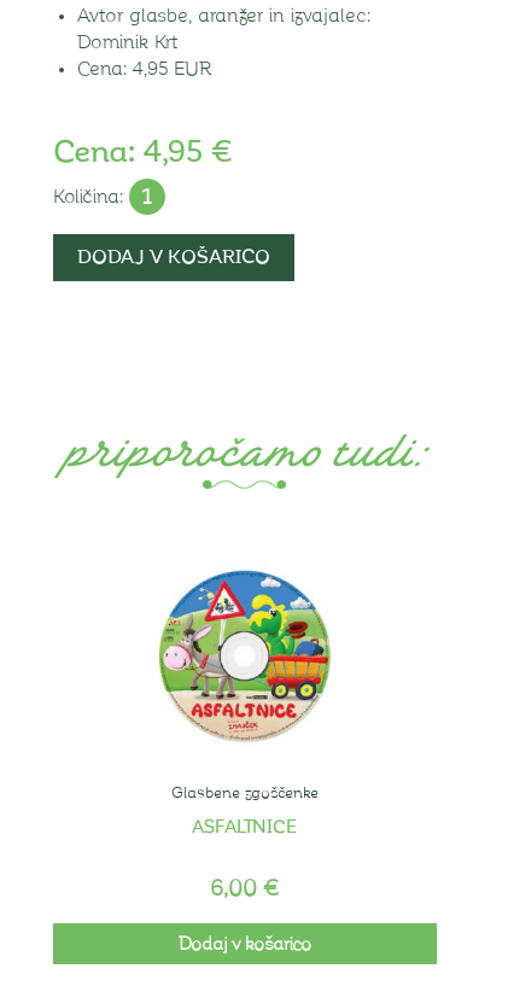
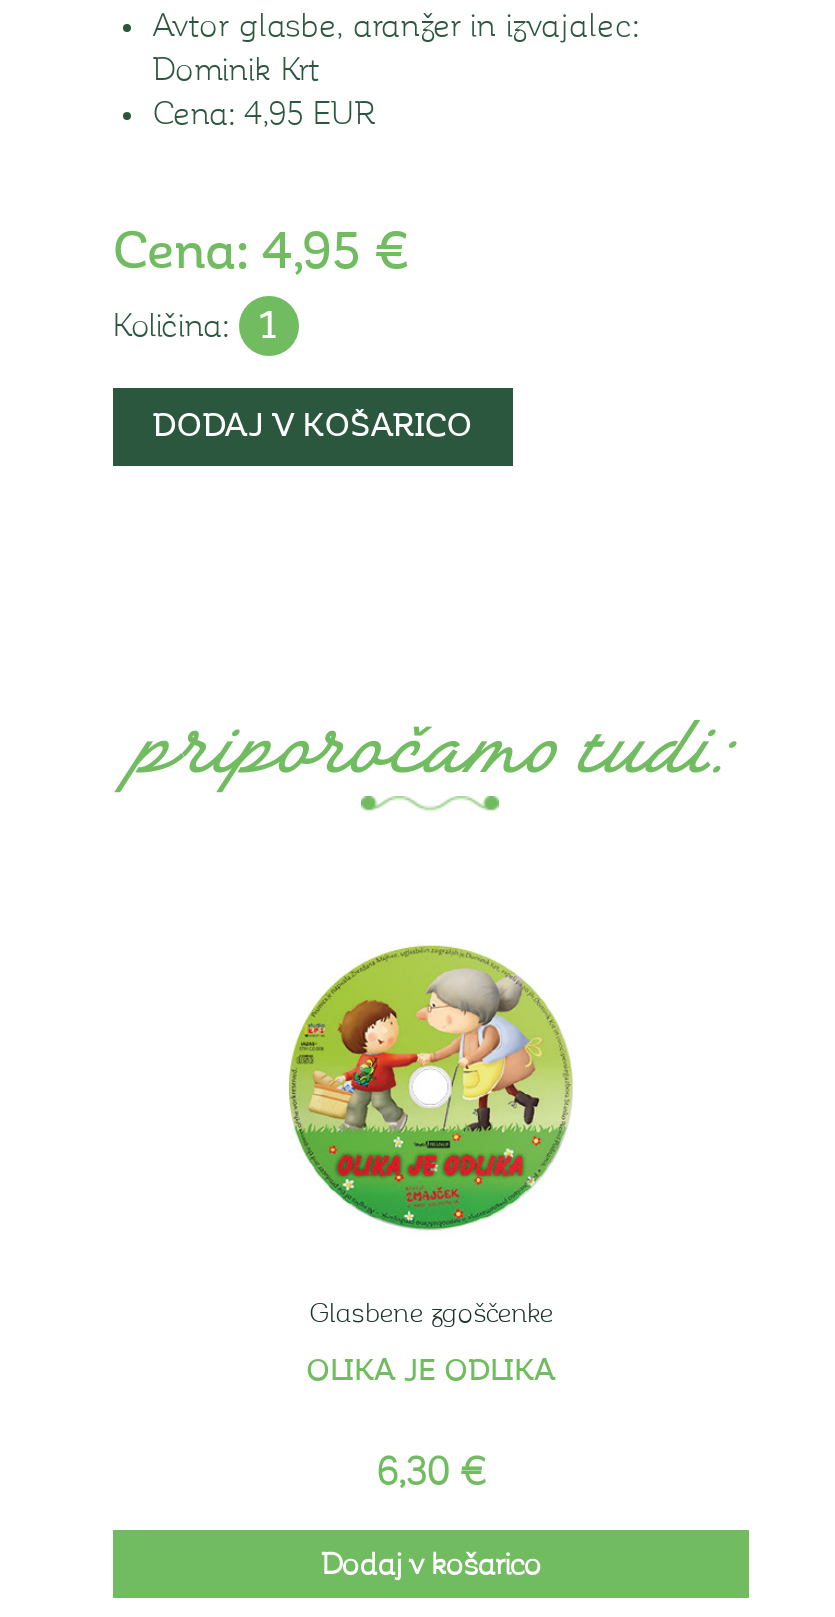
- [image]
+ [image]

- ASFALTNICE
+ OLIKA JE ODLIKA

- 6,00 €
+ 6,30 €
